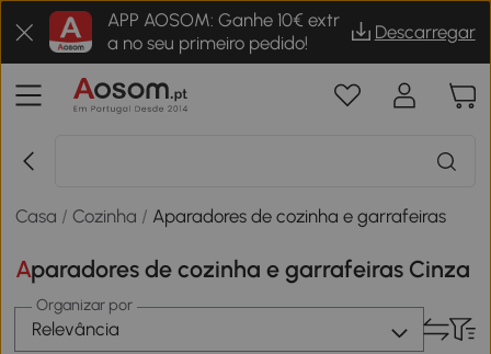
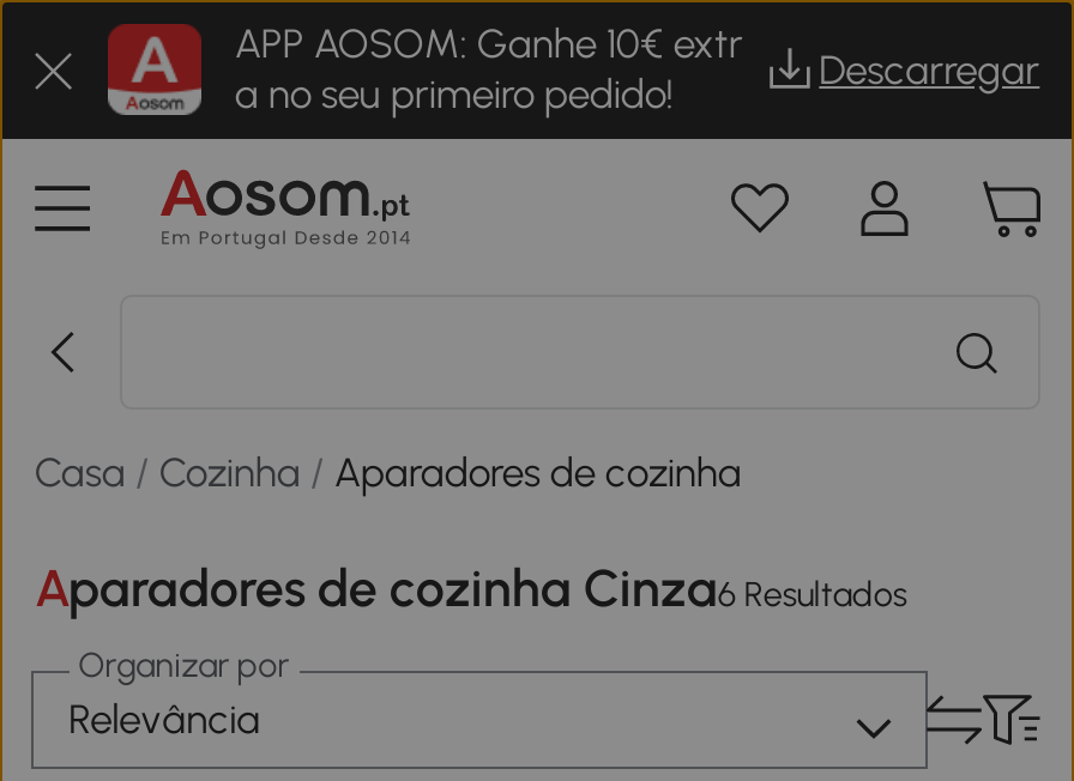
- Casa / Cozinha / Aparadores de cozinha e garrafeiras
+ Casa / Cozinha / Aparadores de cozinha

- Aparadores de cozinha e garrafeiras Cinza
+ Aparadores de cozinha Cinza6 Resultados
